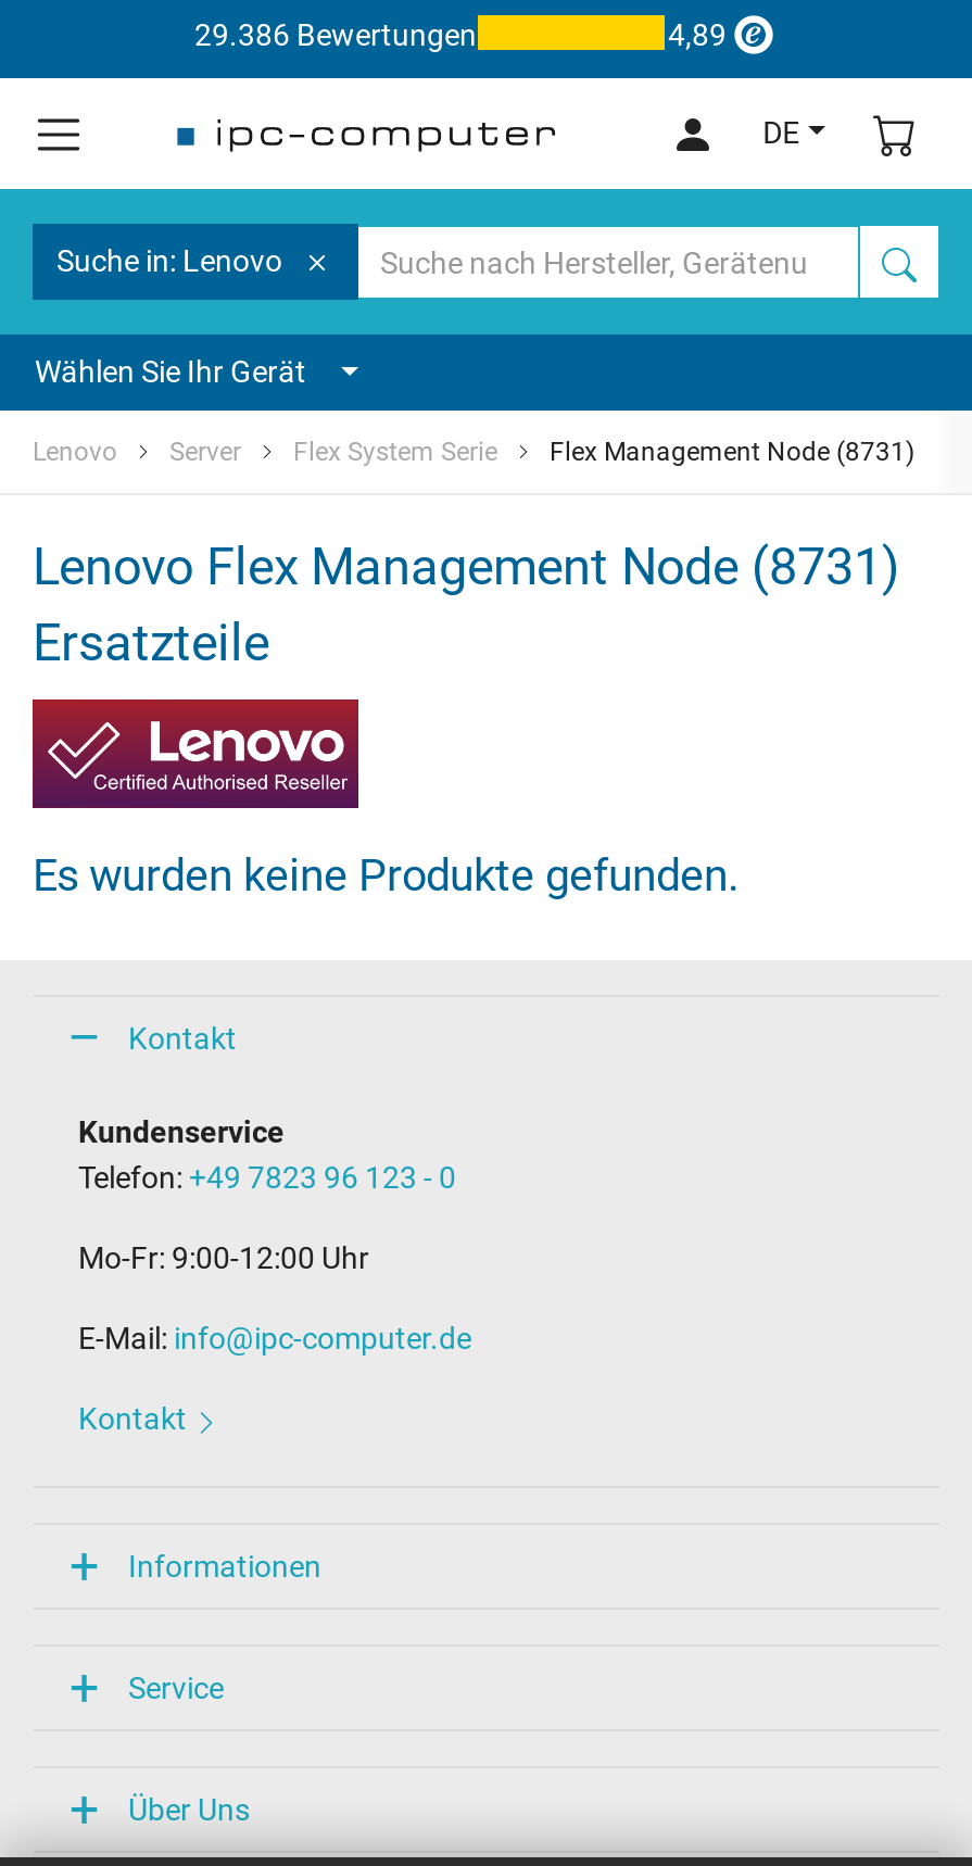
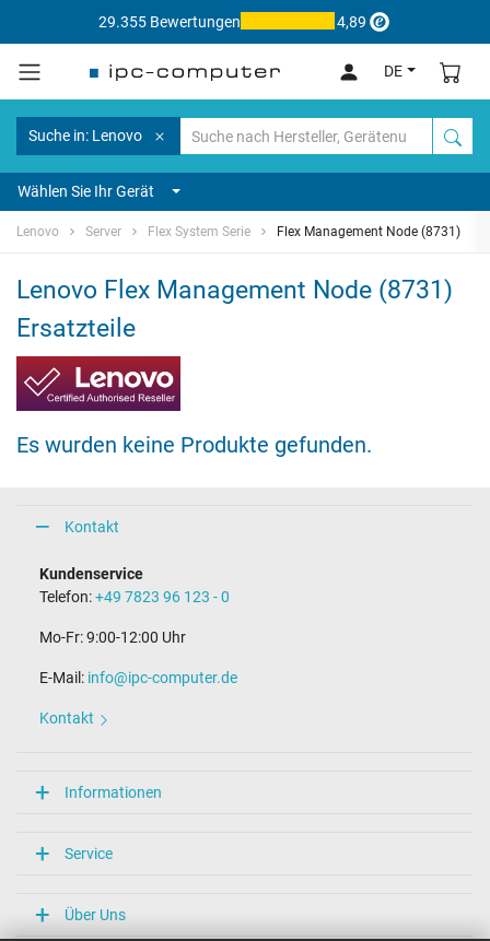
- 29.386 Bewertungen
+ 29.355 Bewertungen
